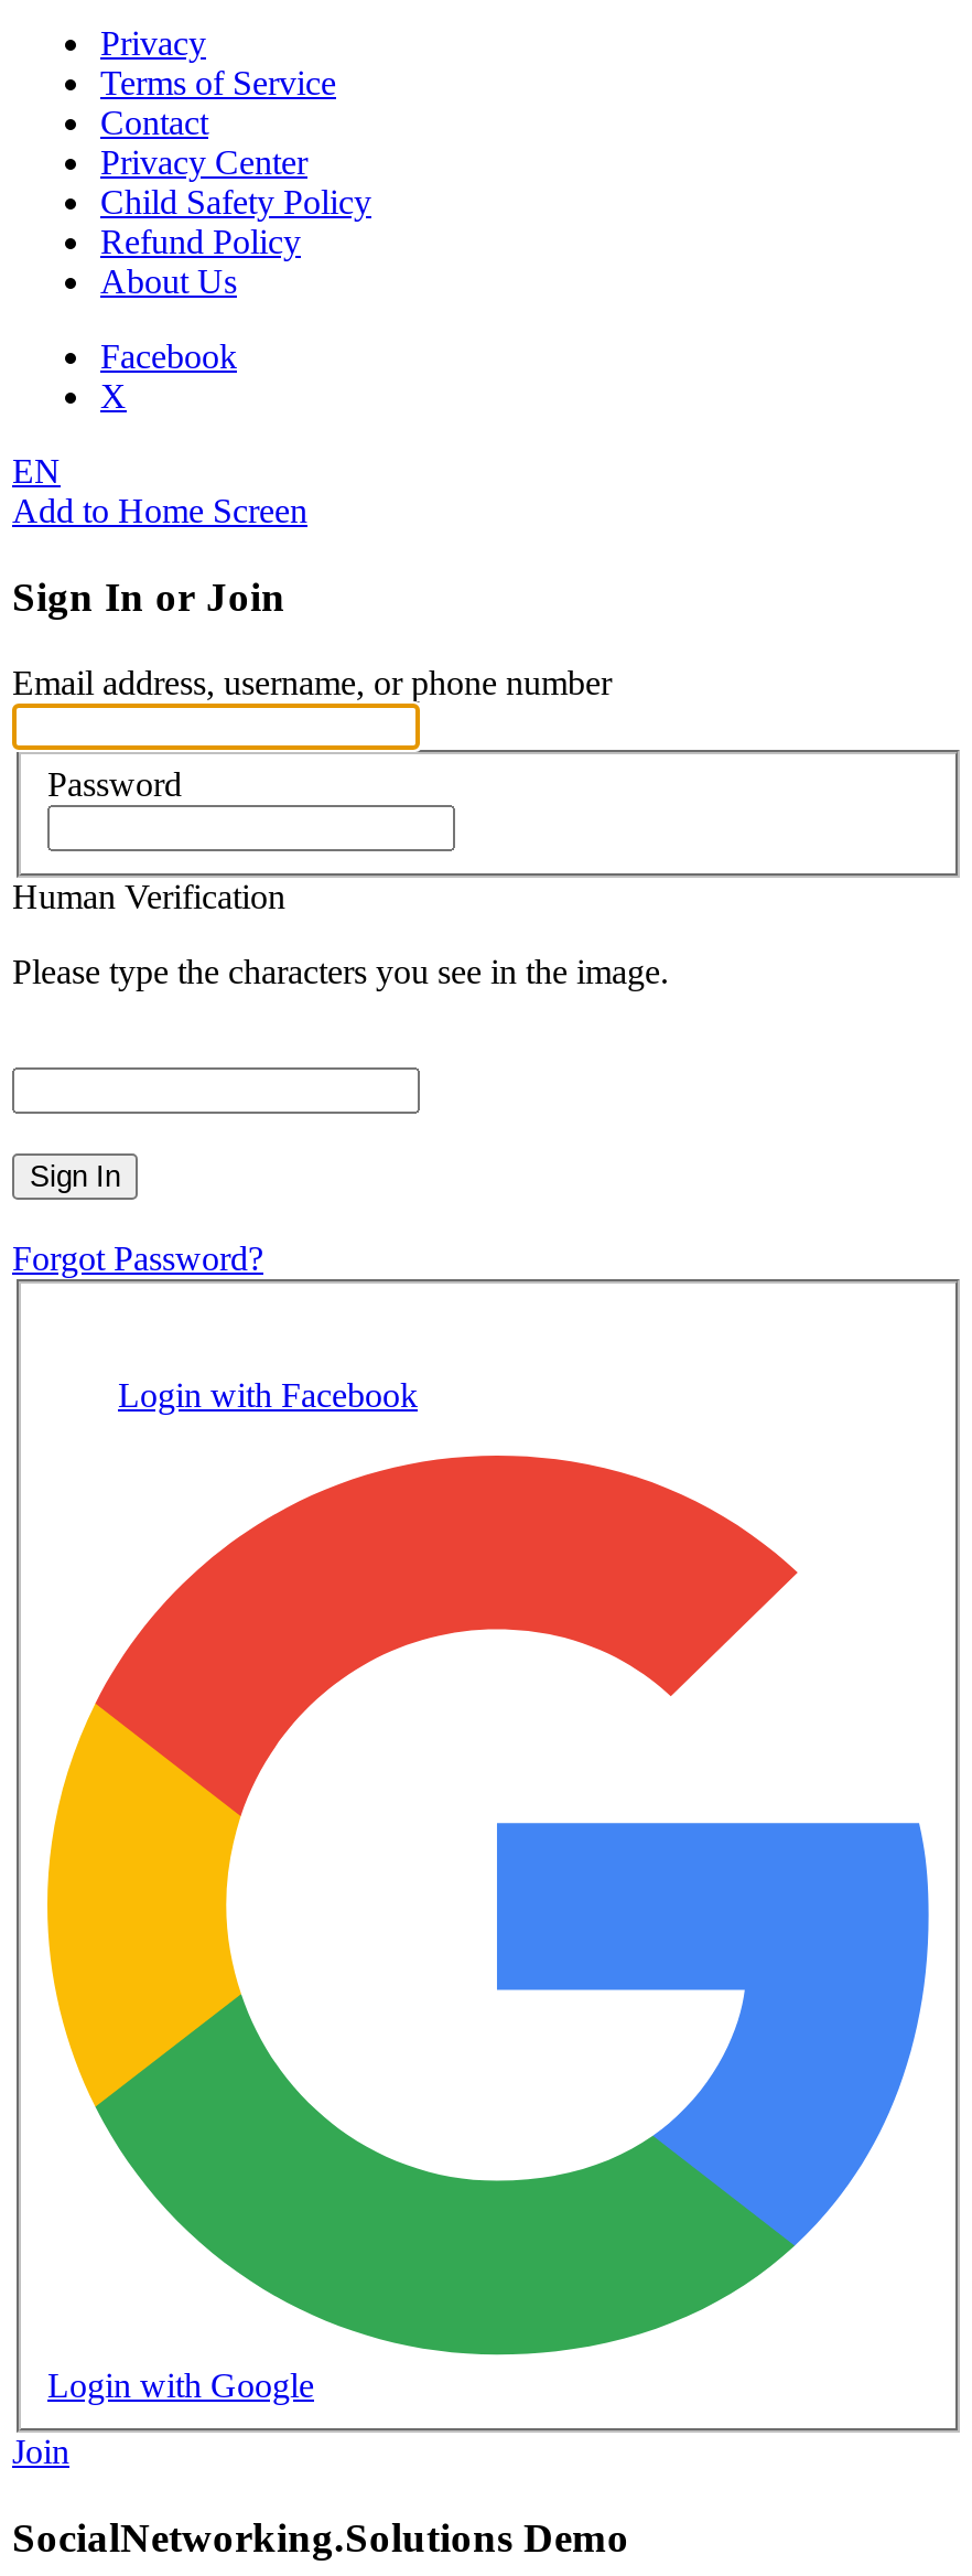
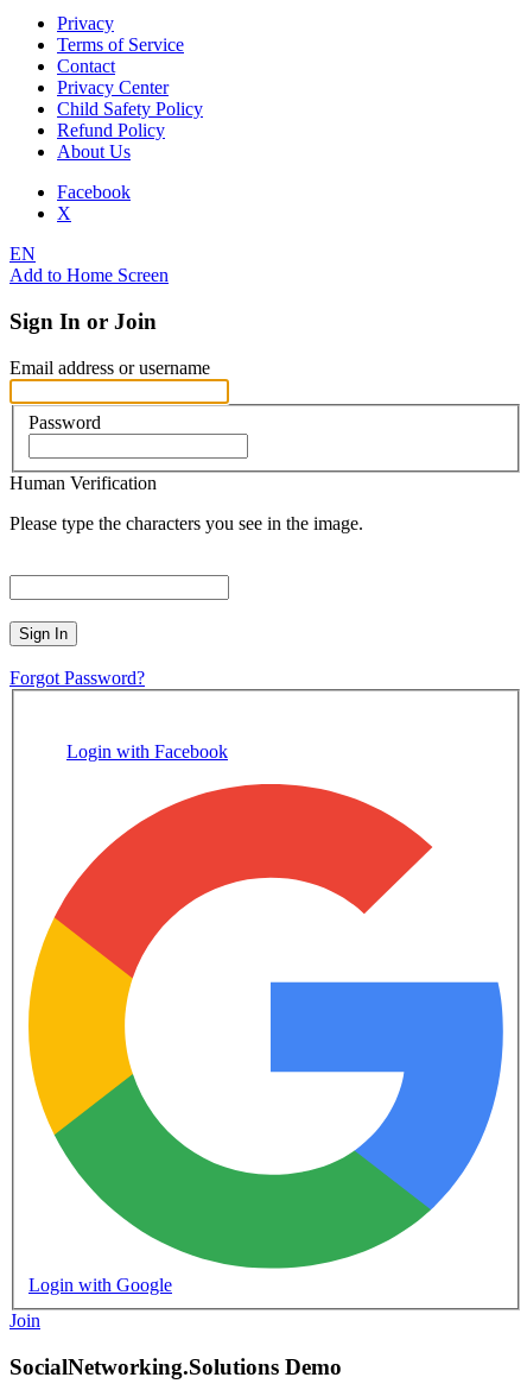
- Email address, username, or phone number
+ Email address or username
